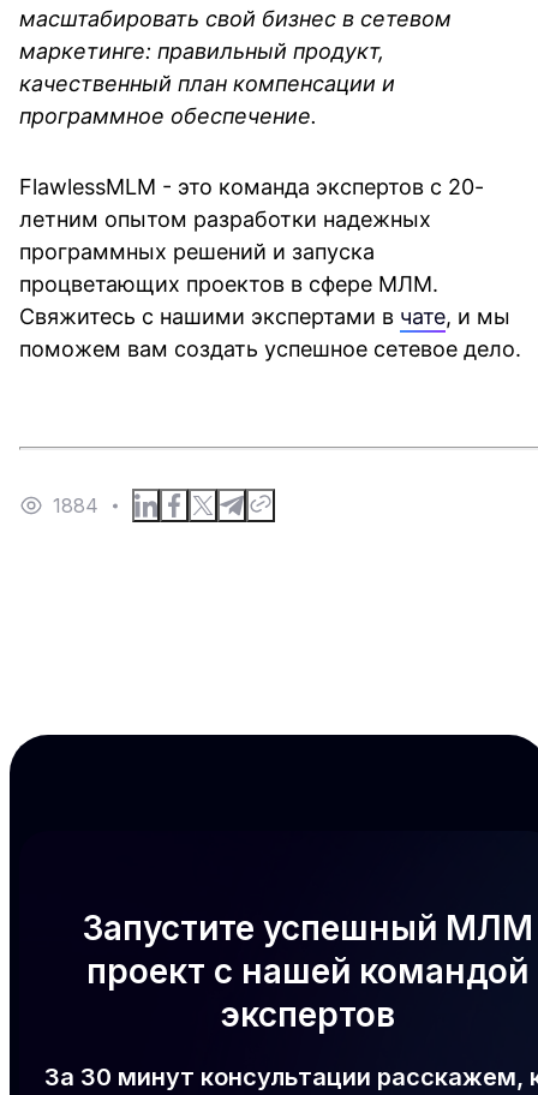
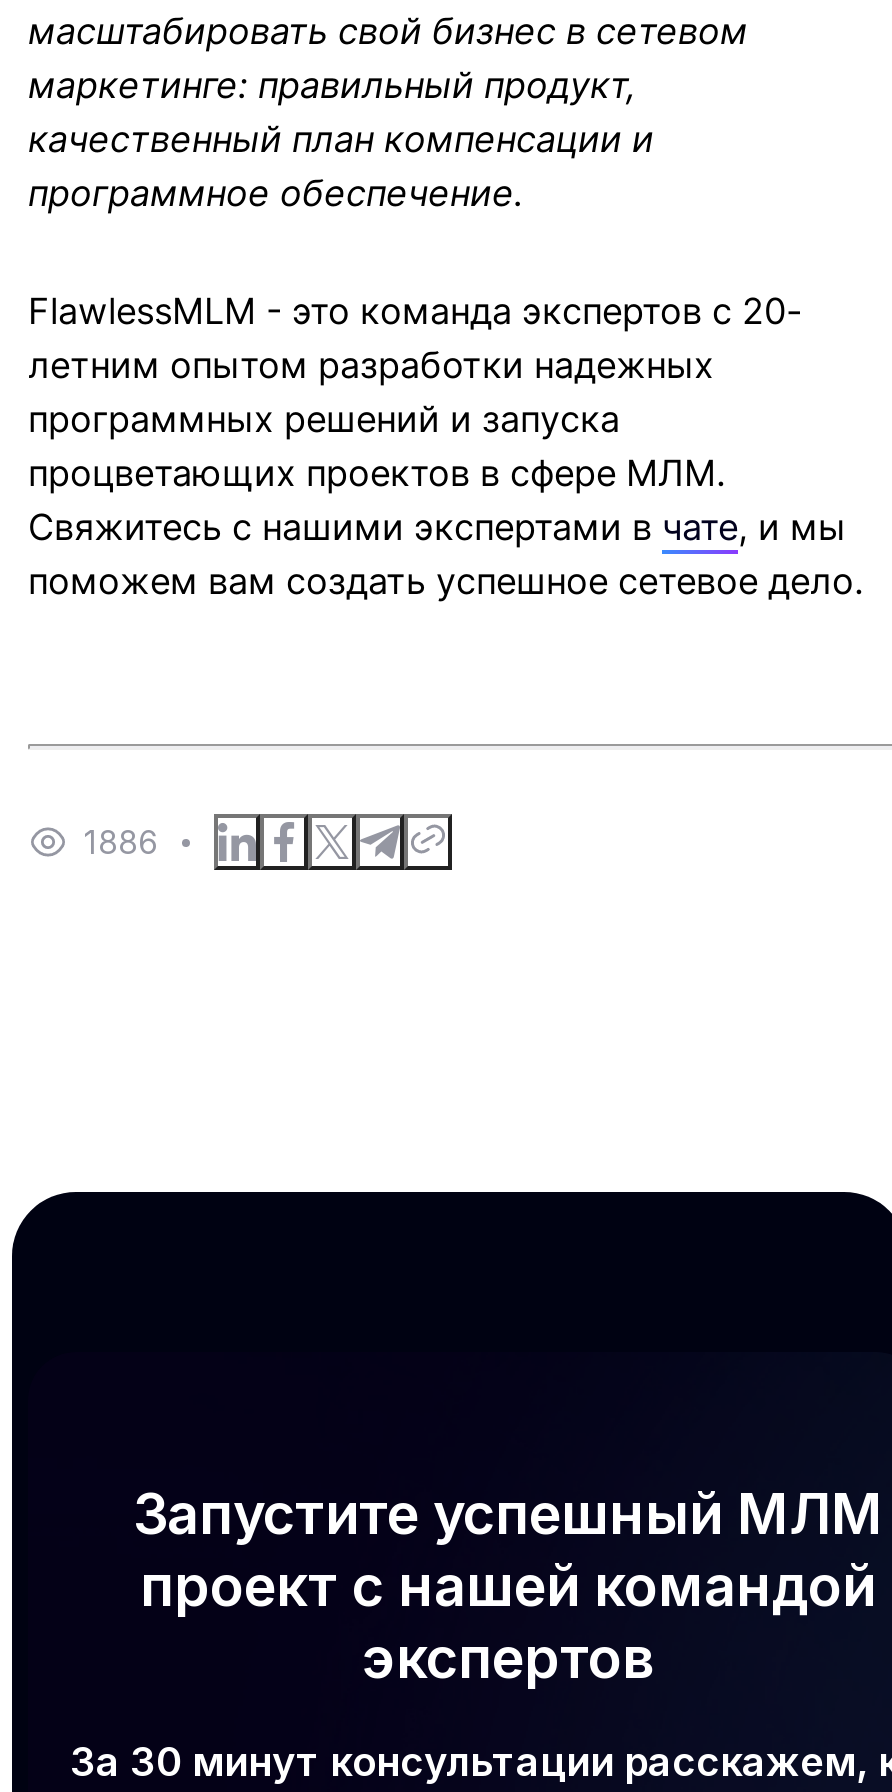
- 1884
+ 1886
